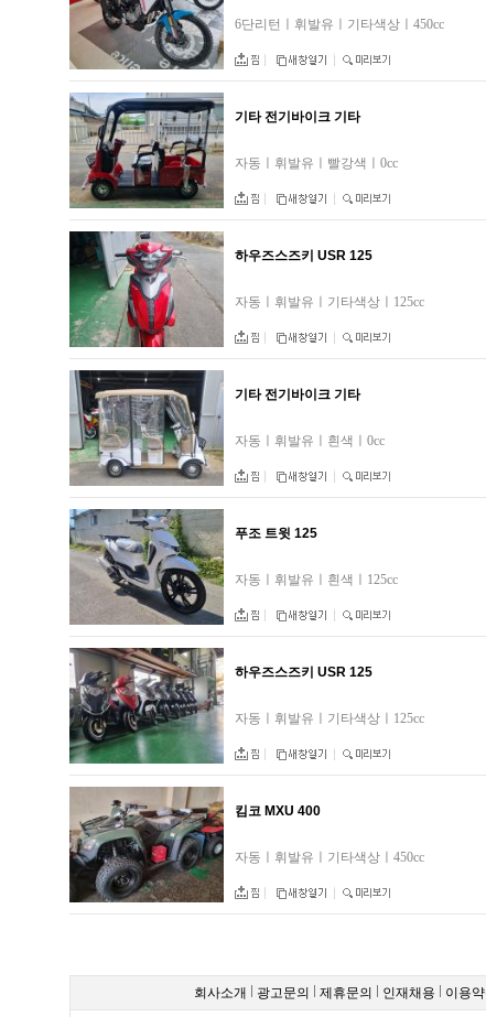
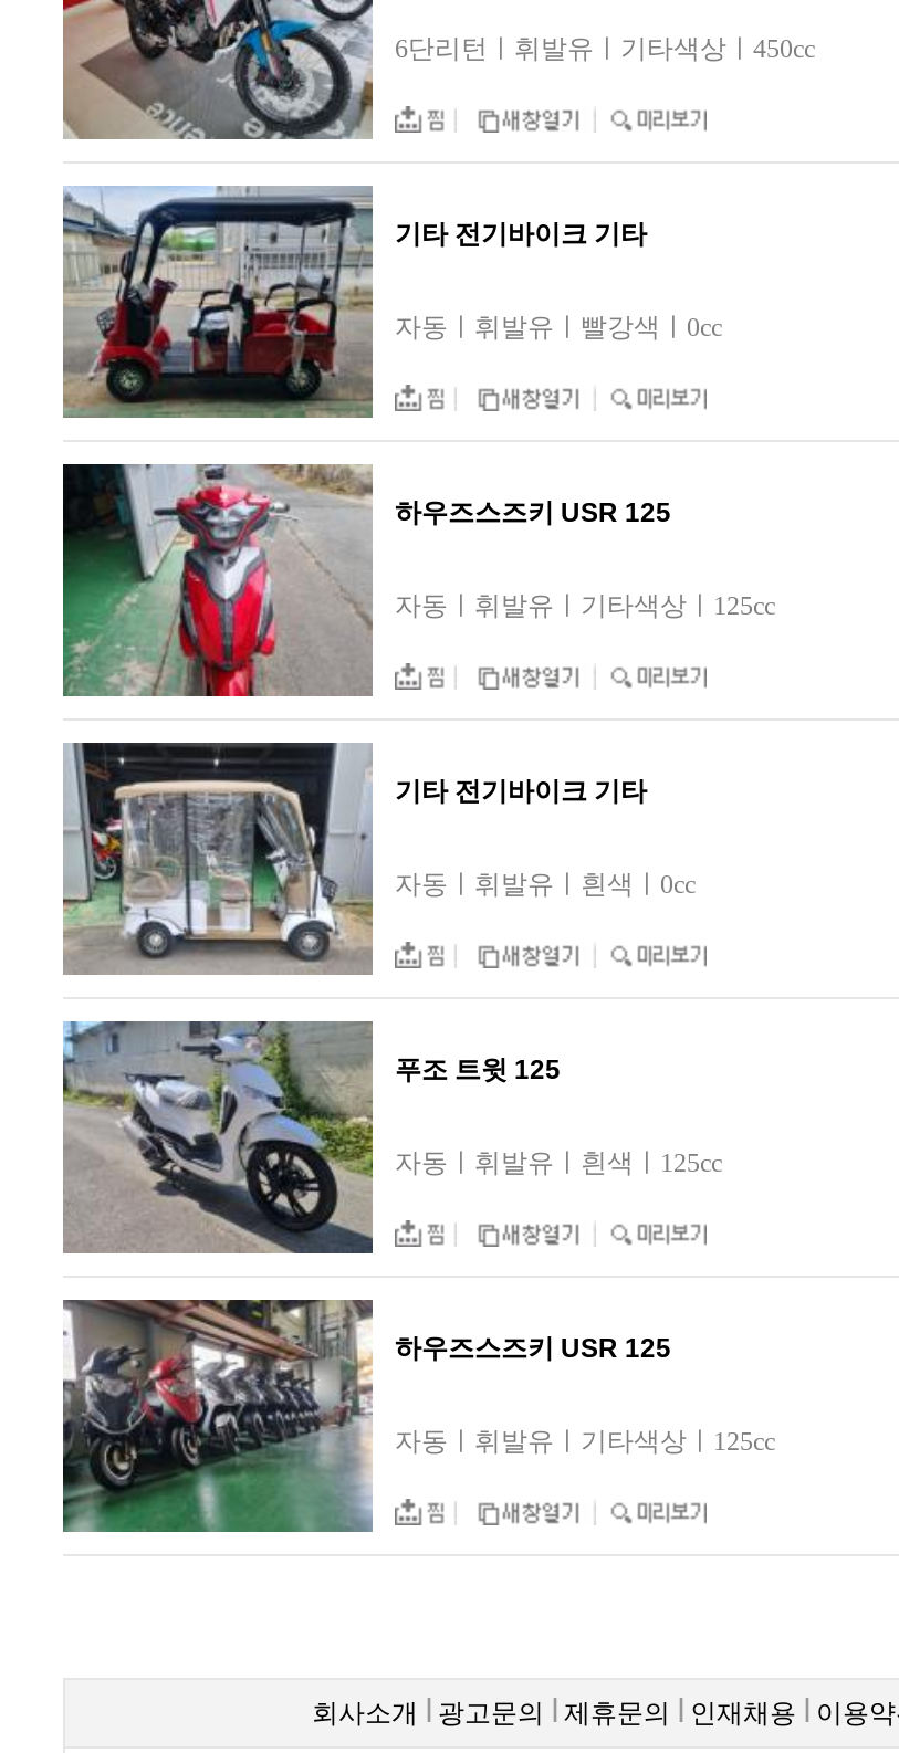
- [image]
- 킴코 MXU 400
- 자동ㅣ휘발유ㅣ기타색상ㅣ450cc
